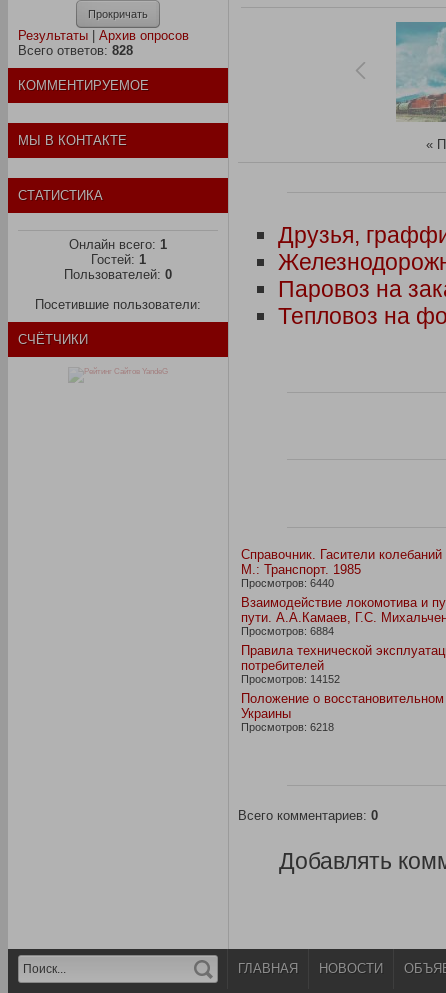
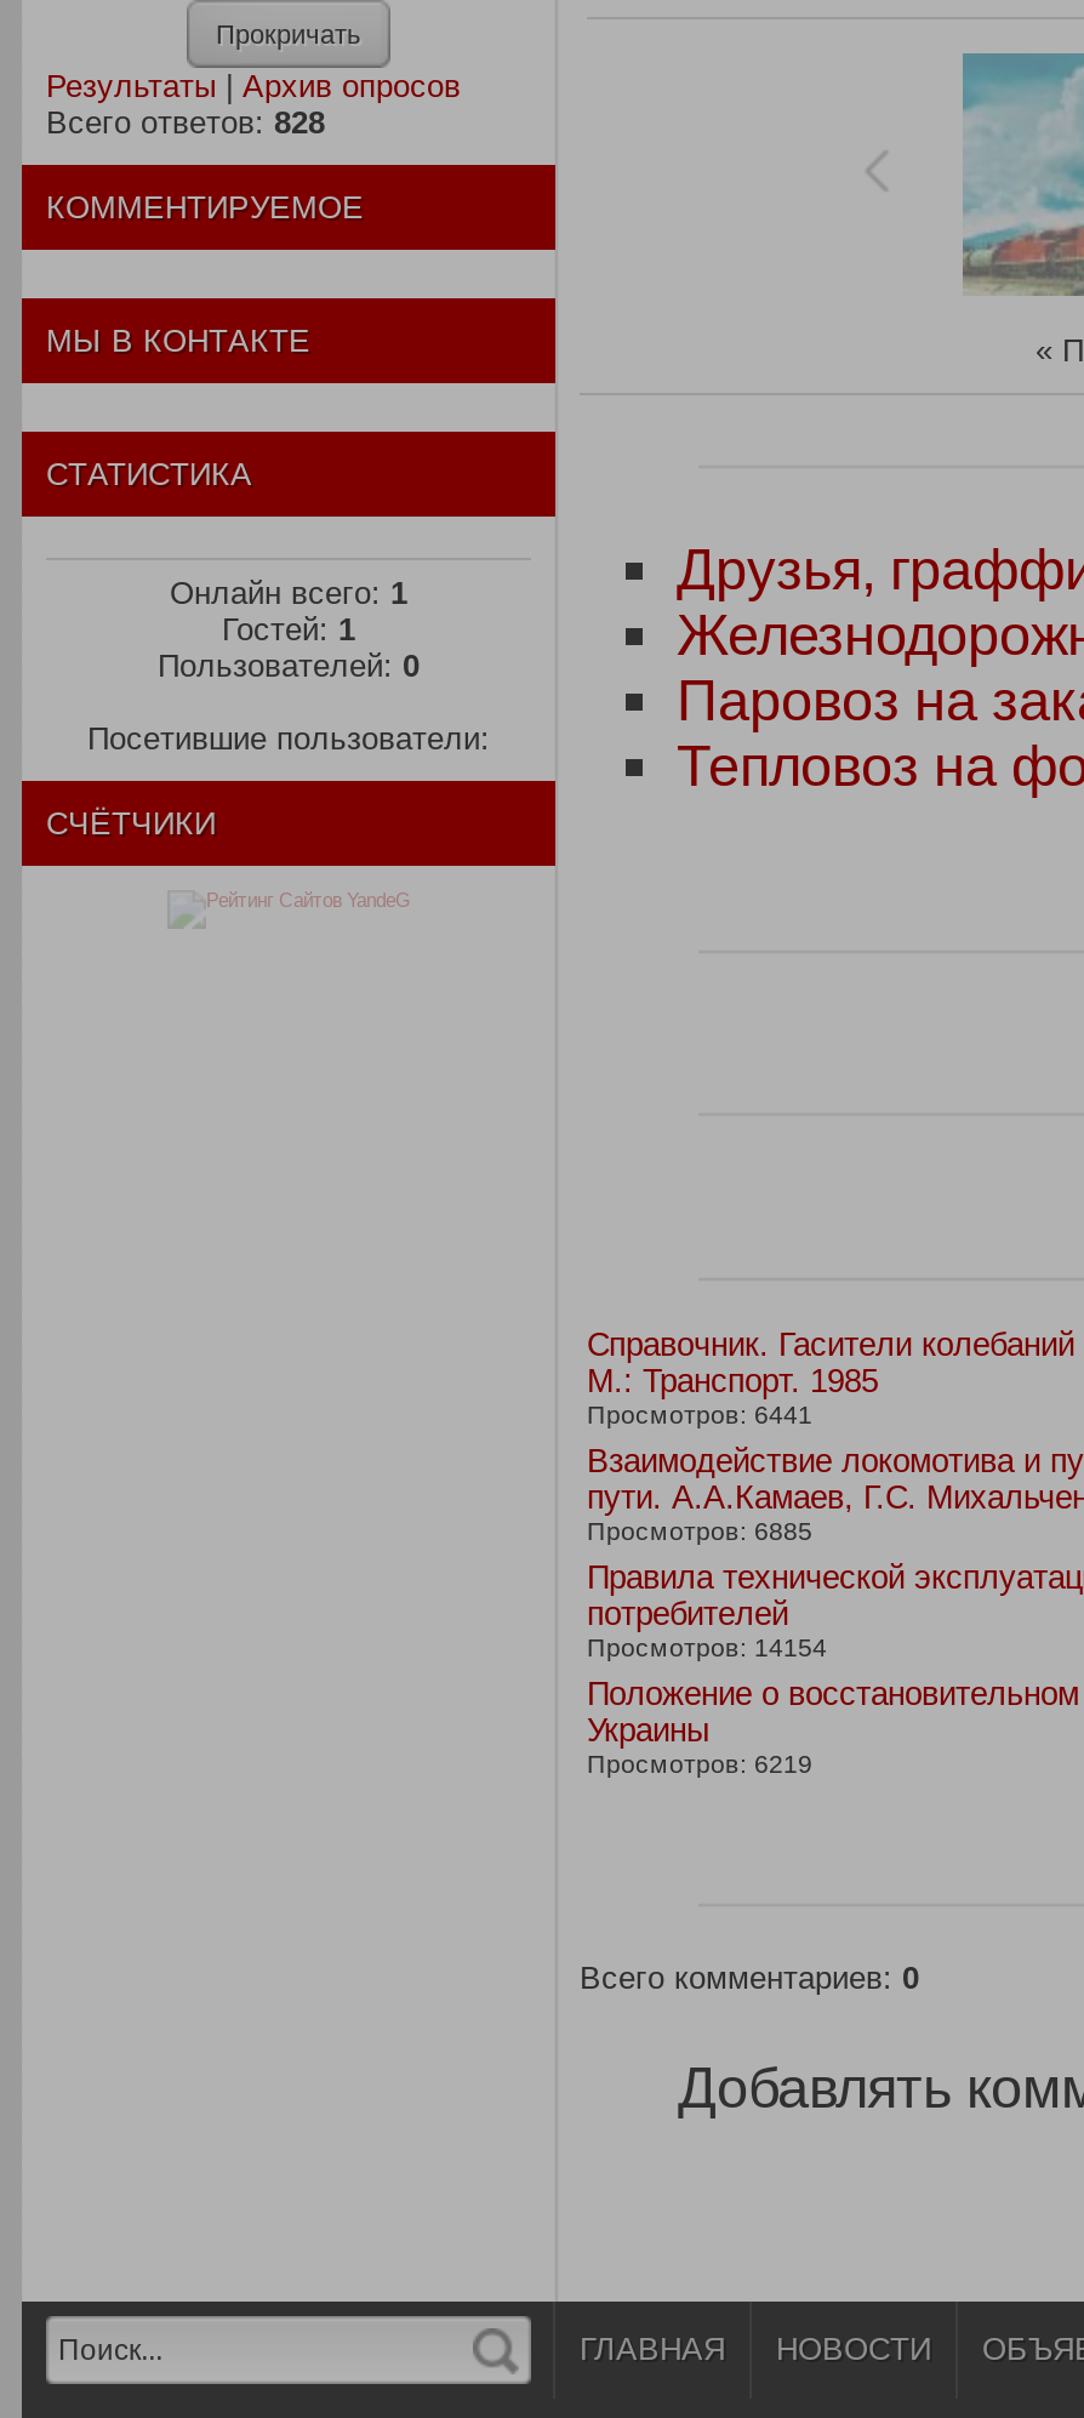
- Просмотров: 6440
+ Просмотров: 6441

- Просмотров: 6884
+ Просмотров: 6885

- Просмотров: 14152
+ Просмотров: 14154

- Просмотров: 6218
+ Просмотров: 6219
